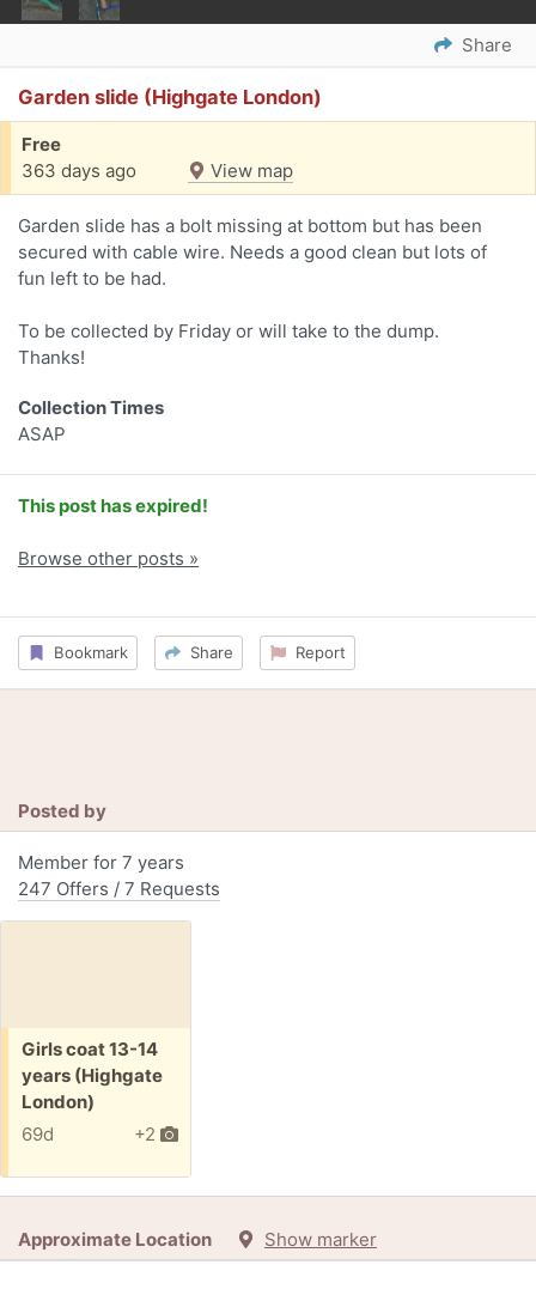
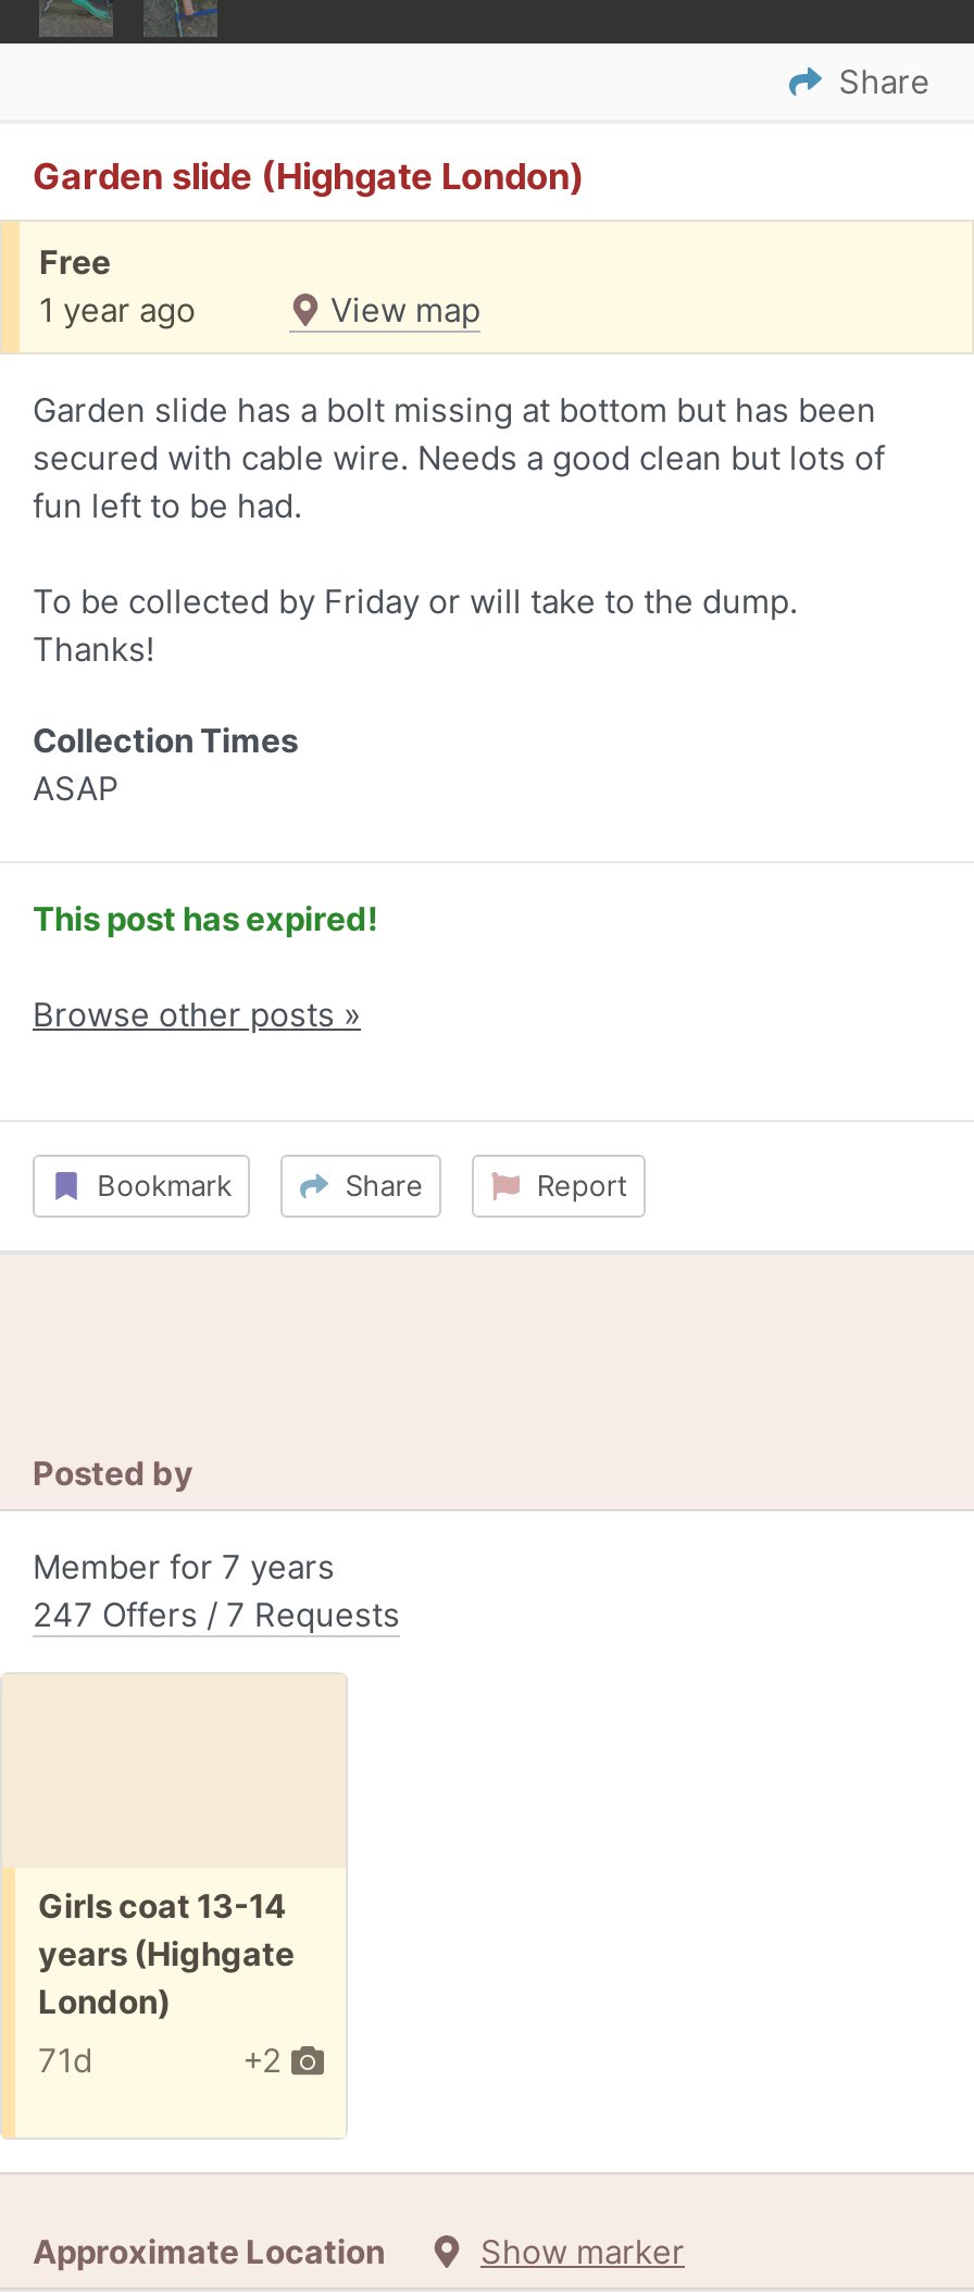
- 363 days ago
+ 1 year ago

- 69d
+ 71d
